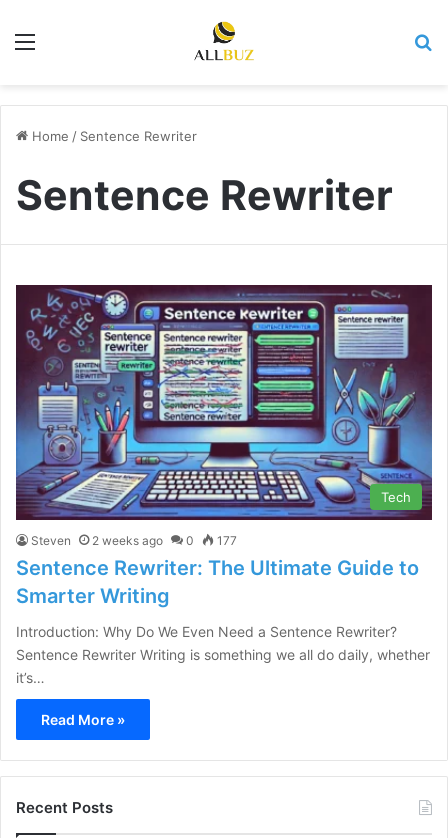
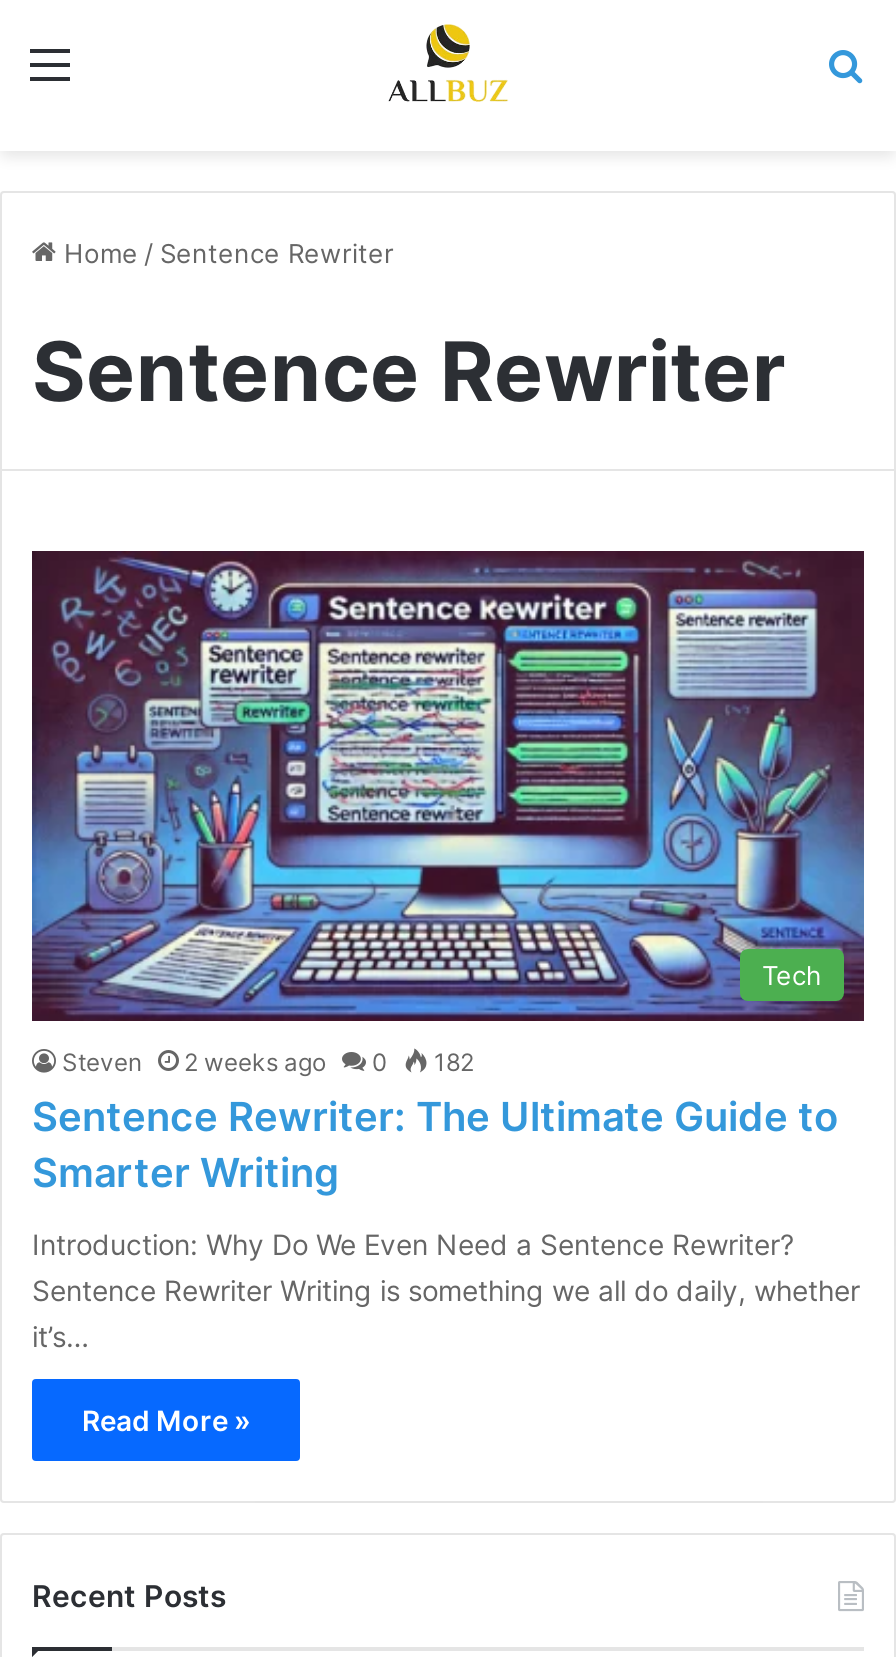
- Steven 2 weeks ago 0 177
+ Steven 2 weeks ago 0 182
